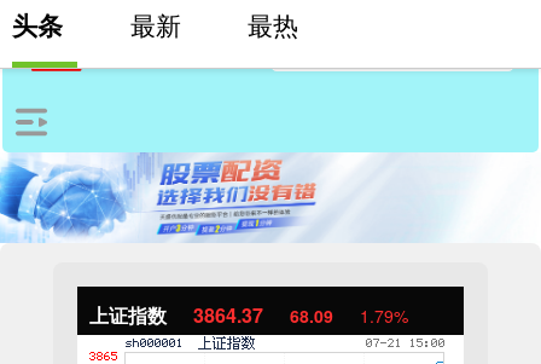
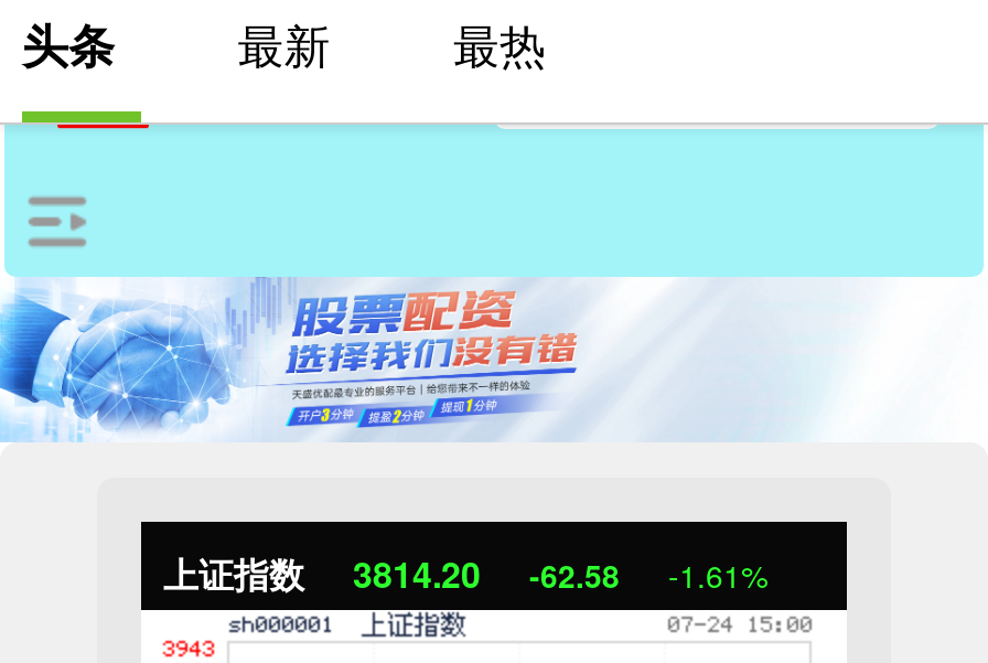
- 3864.37
+ 3814.20

- 68.09
+ -62.58

- 1.79%
+ -1.61%
